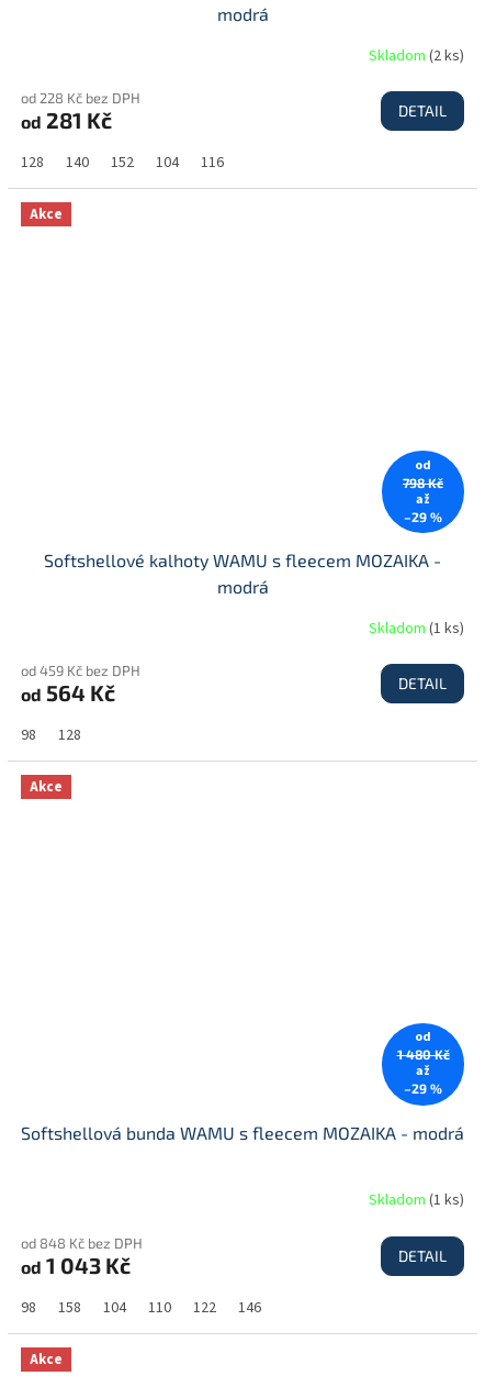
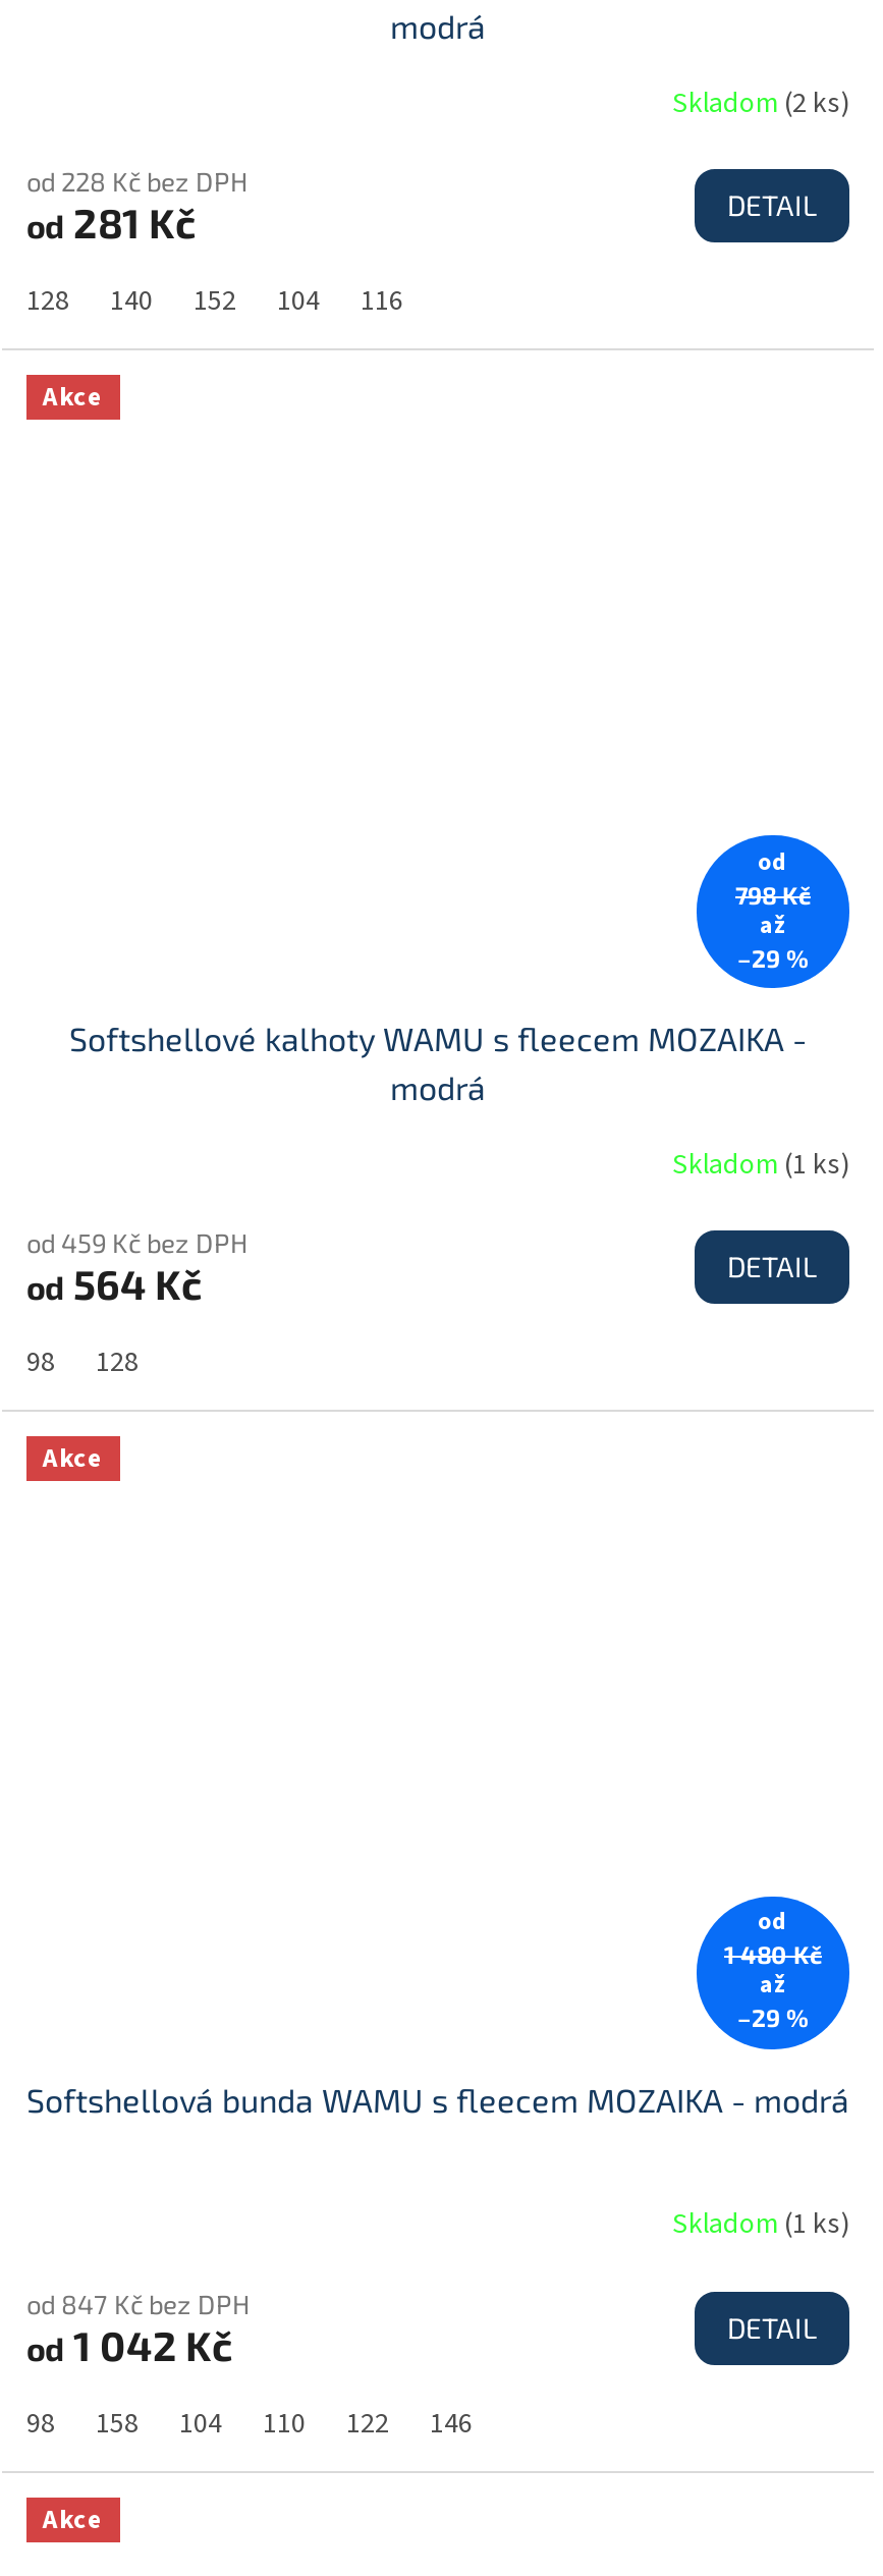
- od 848 Kč bez DPH
+ od 847 Kč bez DPH

- od 1 043 Kč
+ od 1 042 Kč
